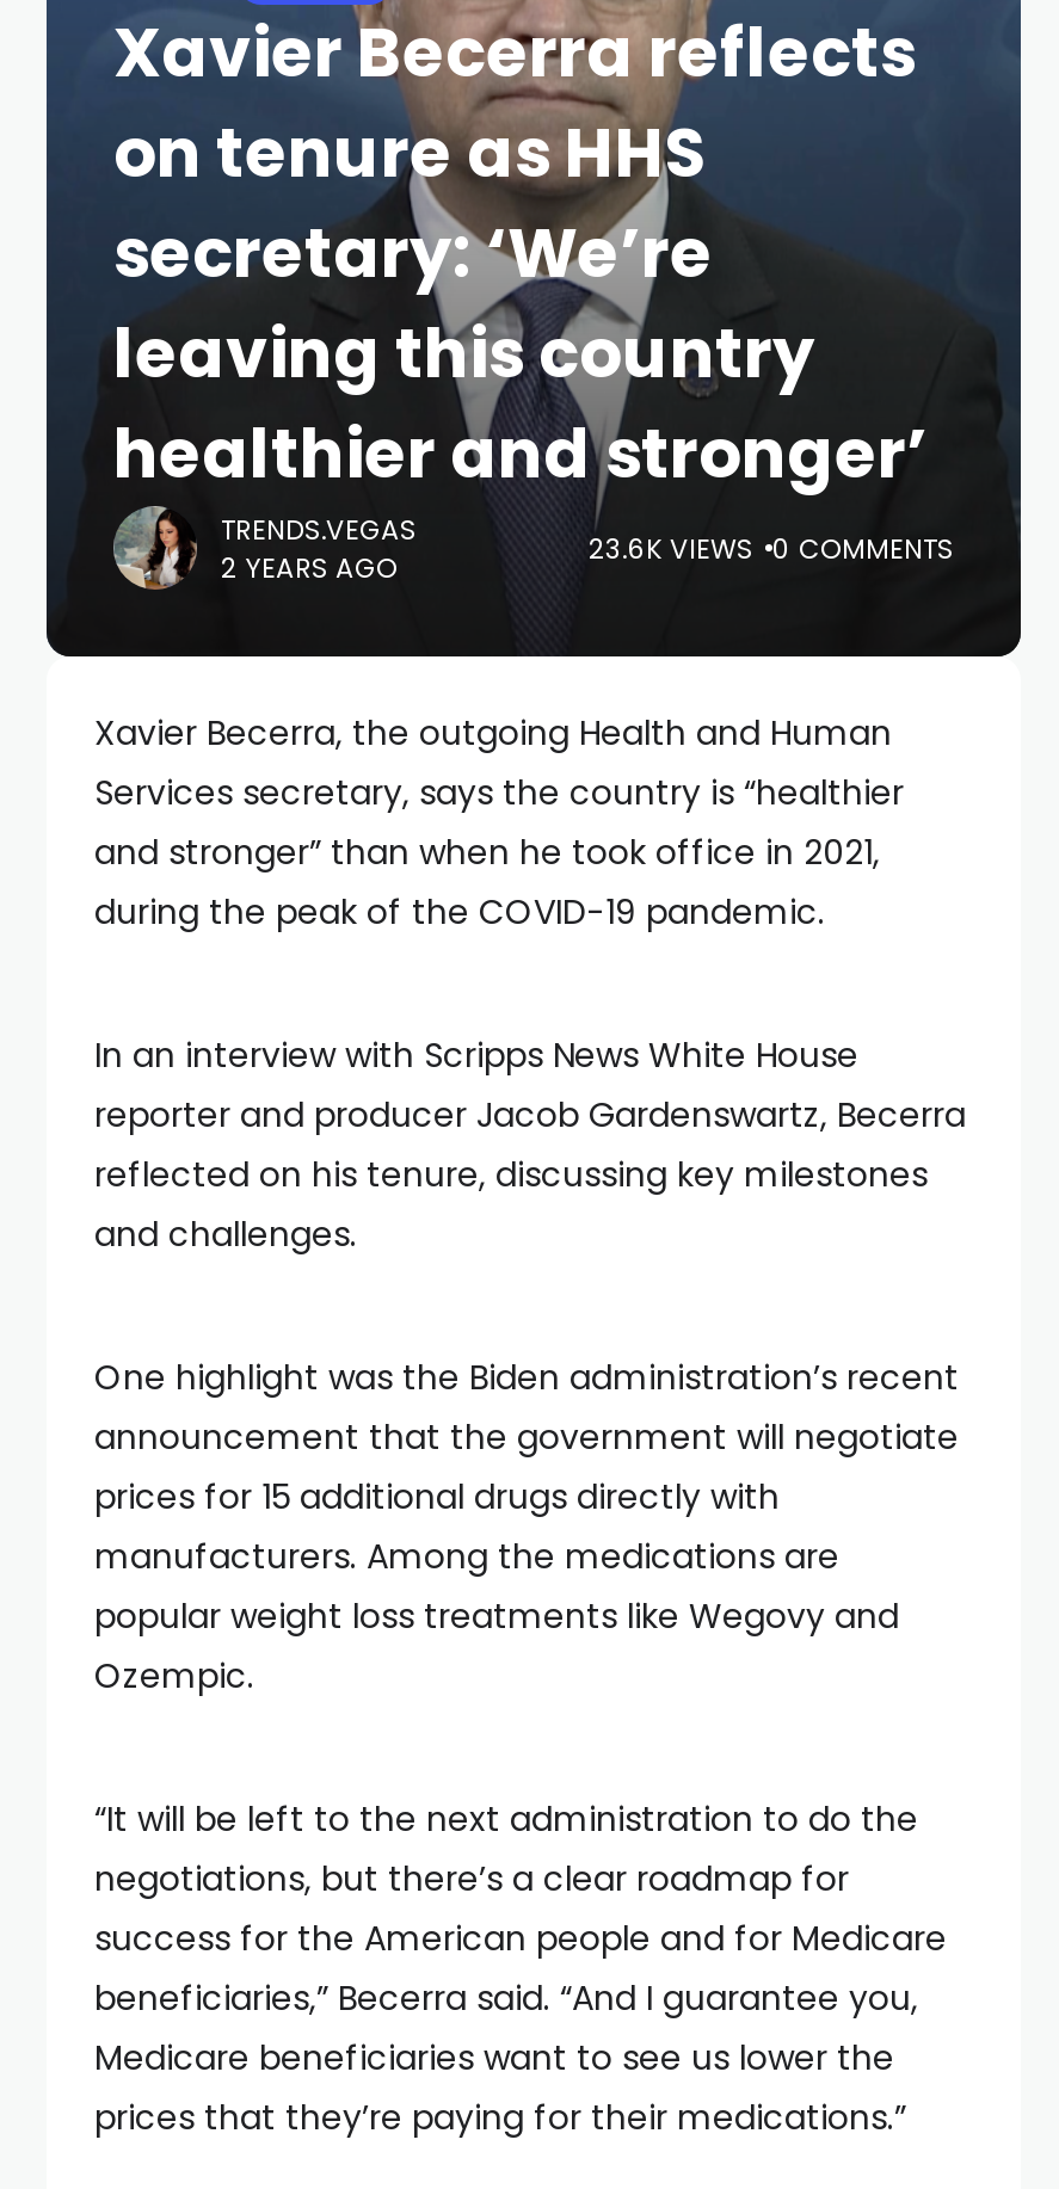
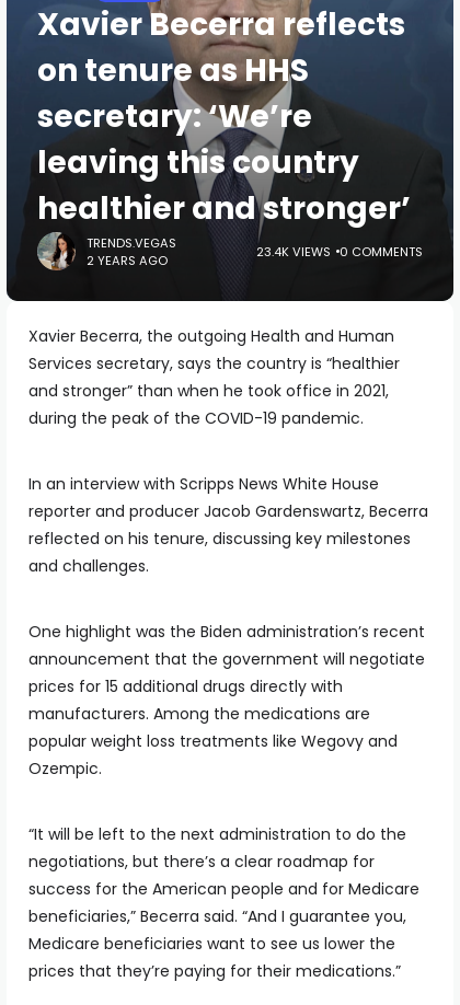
- 23.6K VIEWS 0 COMMENTS
+ 23.4K VIEWS 0 COMMENTS
